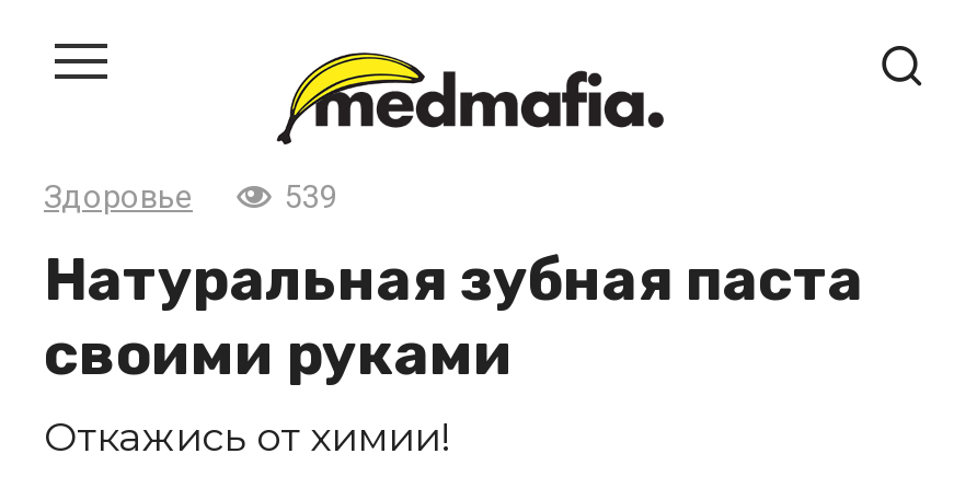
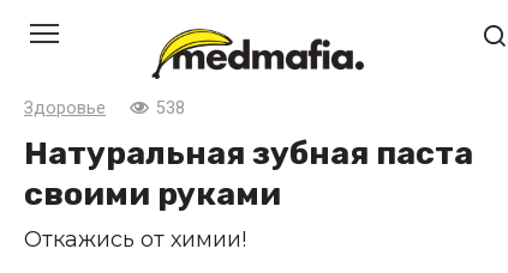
- 539
+ 538
